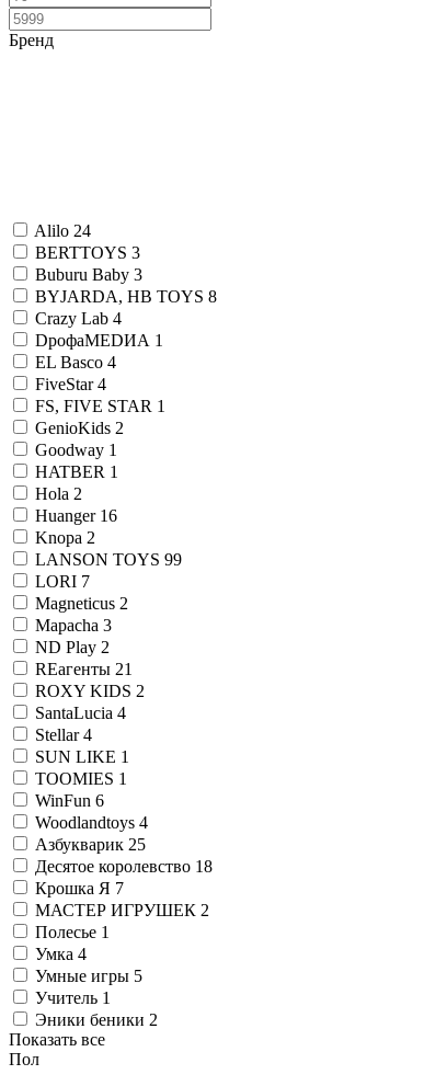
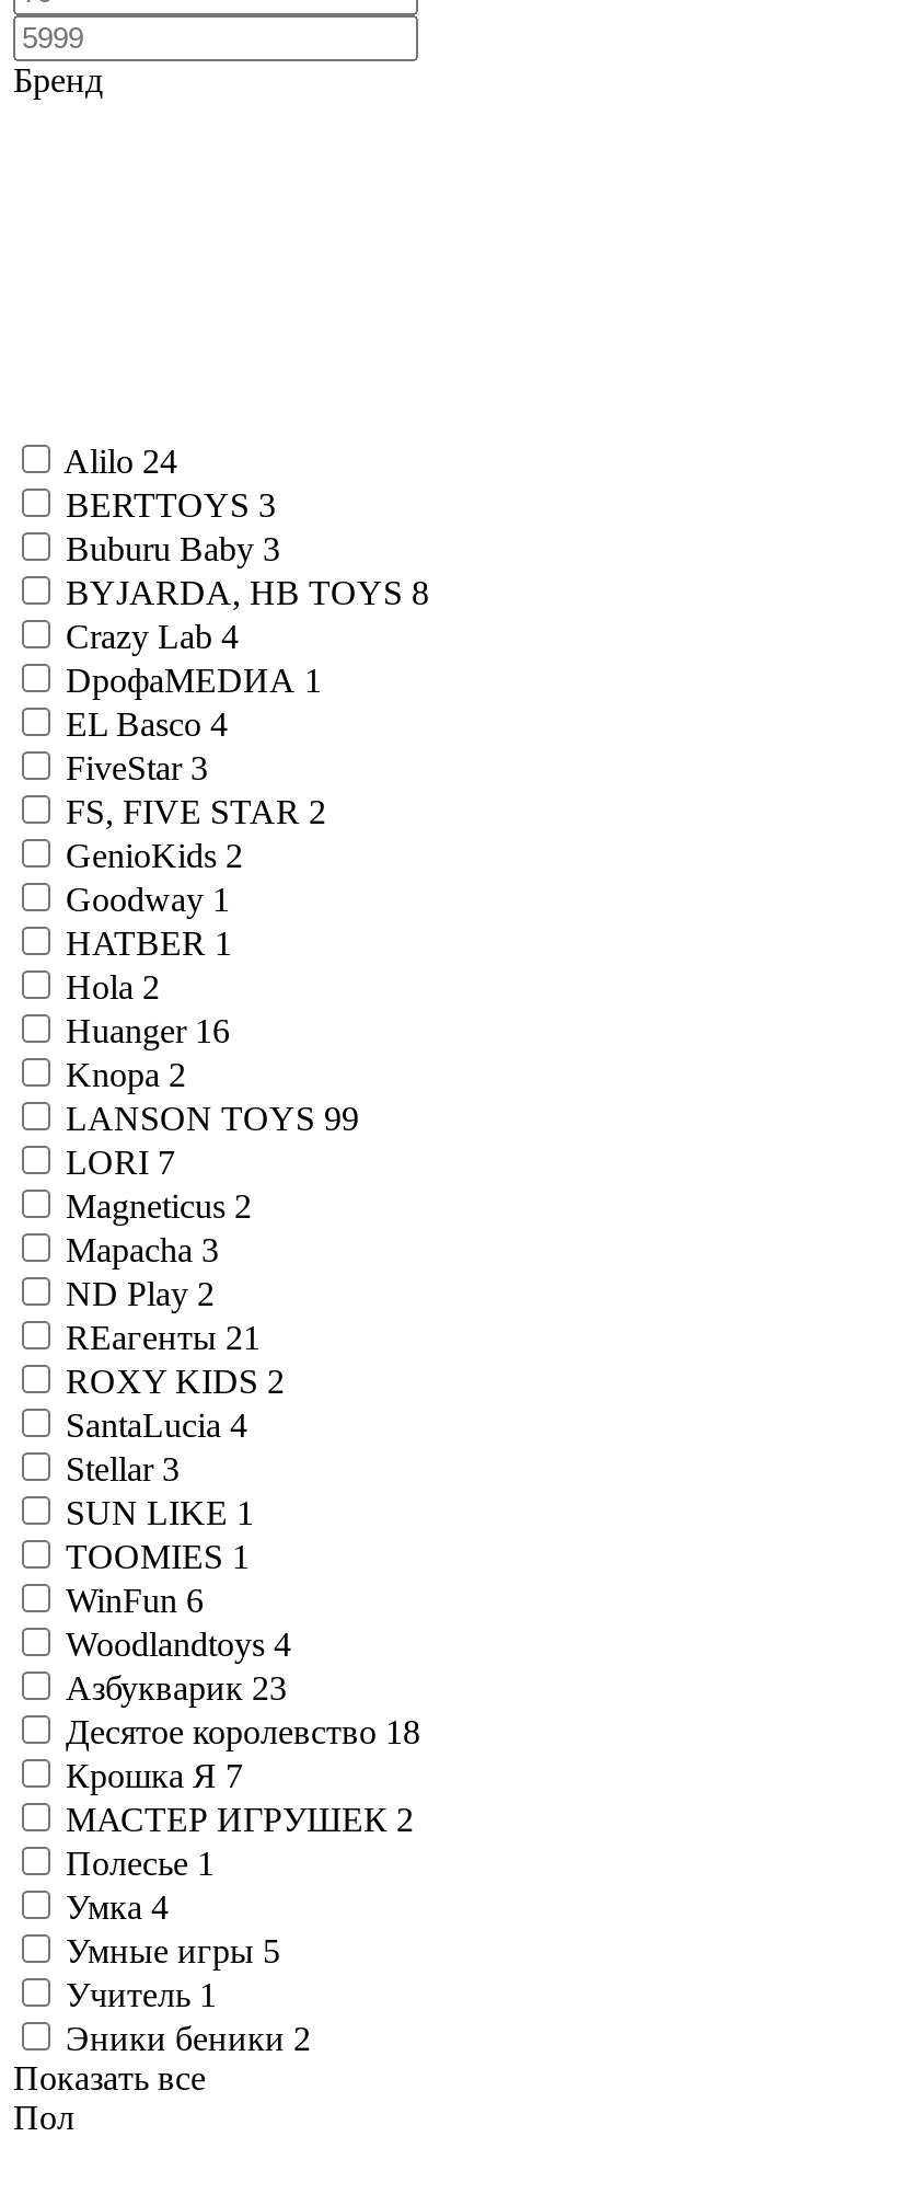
- FiveStar 4
+ FiveStar 3

- FS, FIVE STAR 1
+ FS, FIVE STAR 2

- Stellar 4
+ Stellar 3

- Азбукварик 25
+ Азбукварик 23
